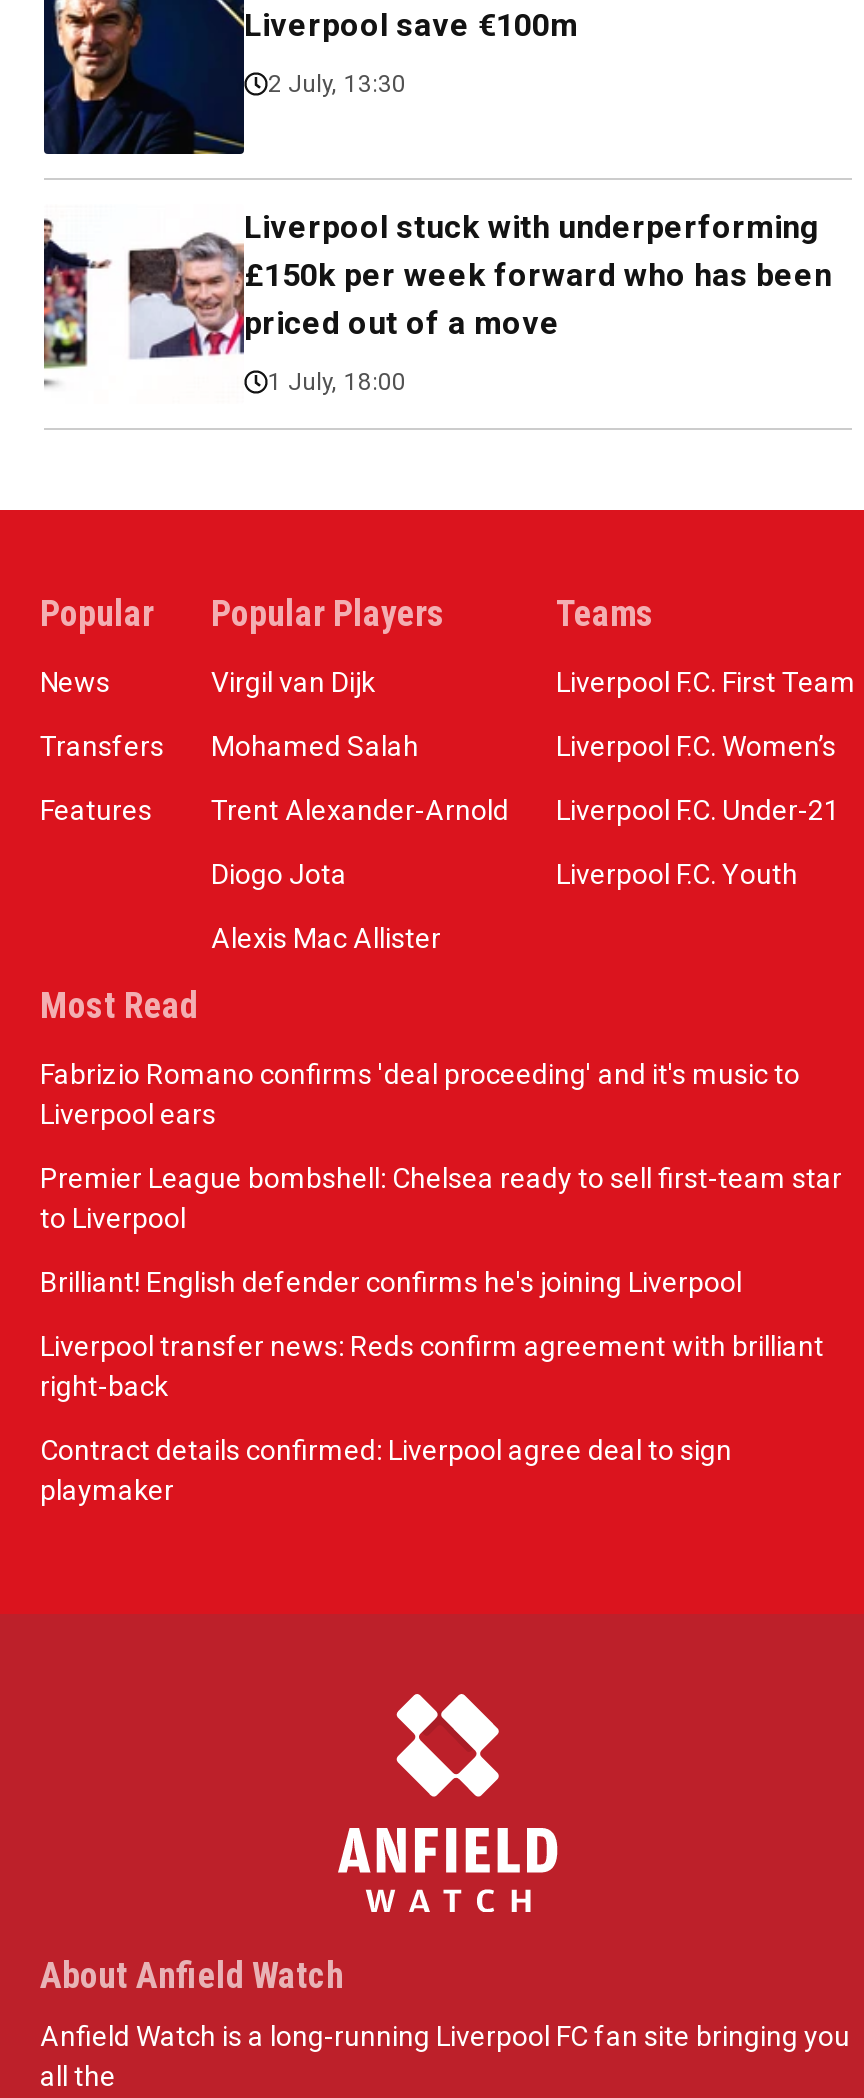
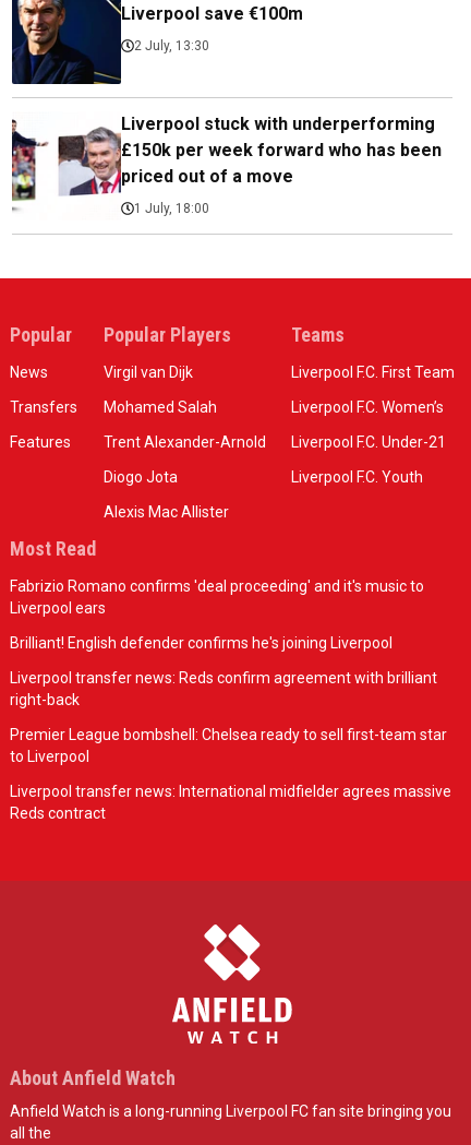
moved down: Premier League bombshell: Chelsea ready to sell first-team star | to Liverpool

moved up: Brilliant! English defender confirms he's joining Liverpool | Liverpool transfer news: Reds confirm agreement with brilliant | right-back

- Contract details confirmed: Liverpool agree deal to sign
- playmaker
+ Liverpool transfer news: International midfielder agrees massive
+ Reds contract
